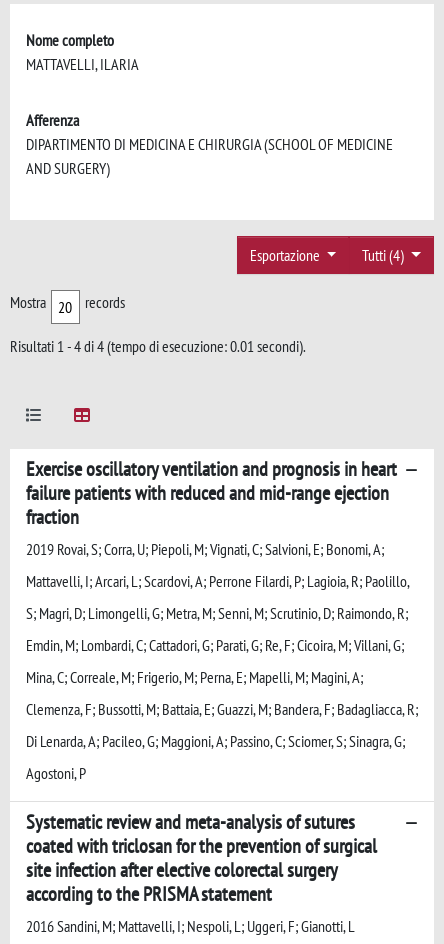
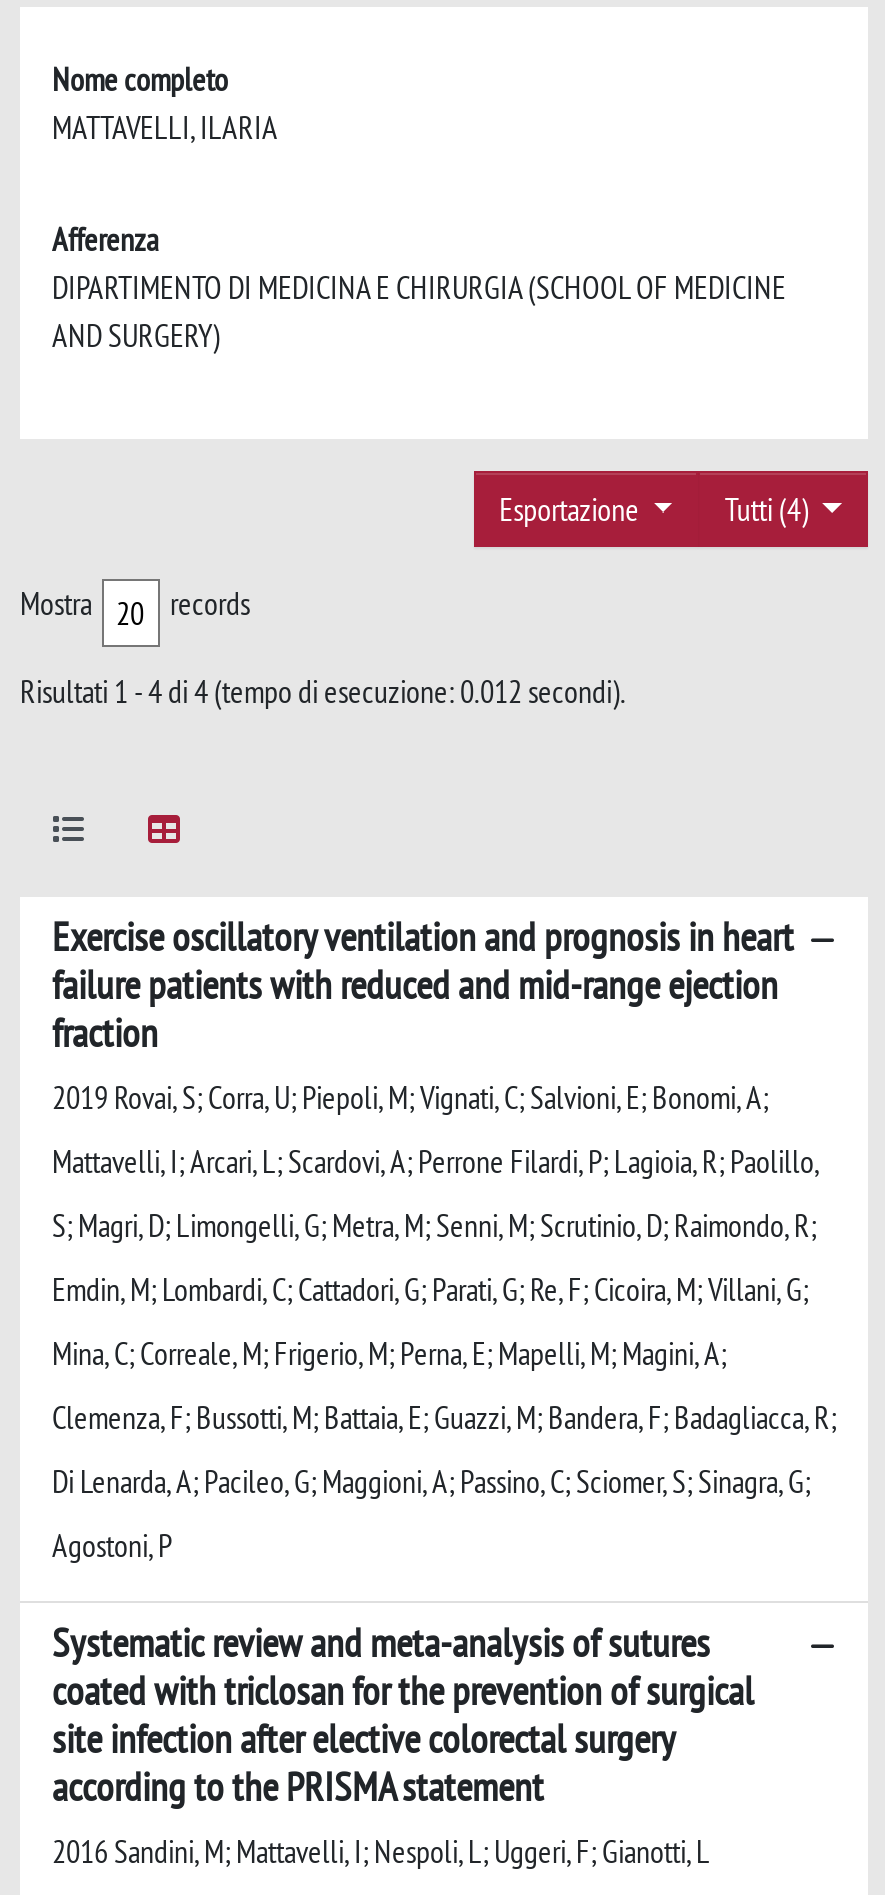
- Risultati 1 - 4 di 4 (tempo di esecuzione: 0.01 secondi).
+ Risultati 1 - 4 di 4 (tempo di esecuzione: 0.012 secondi).
